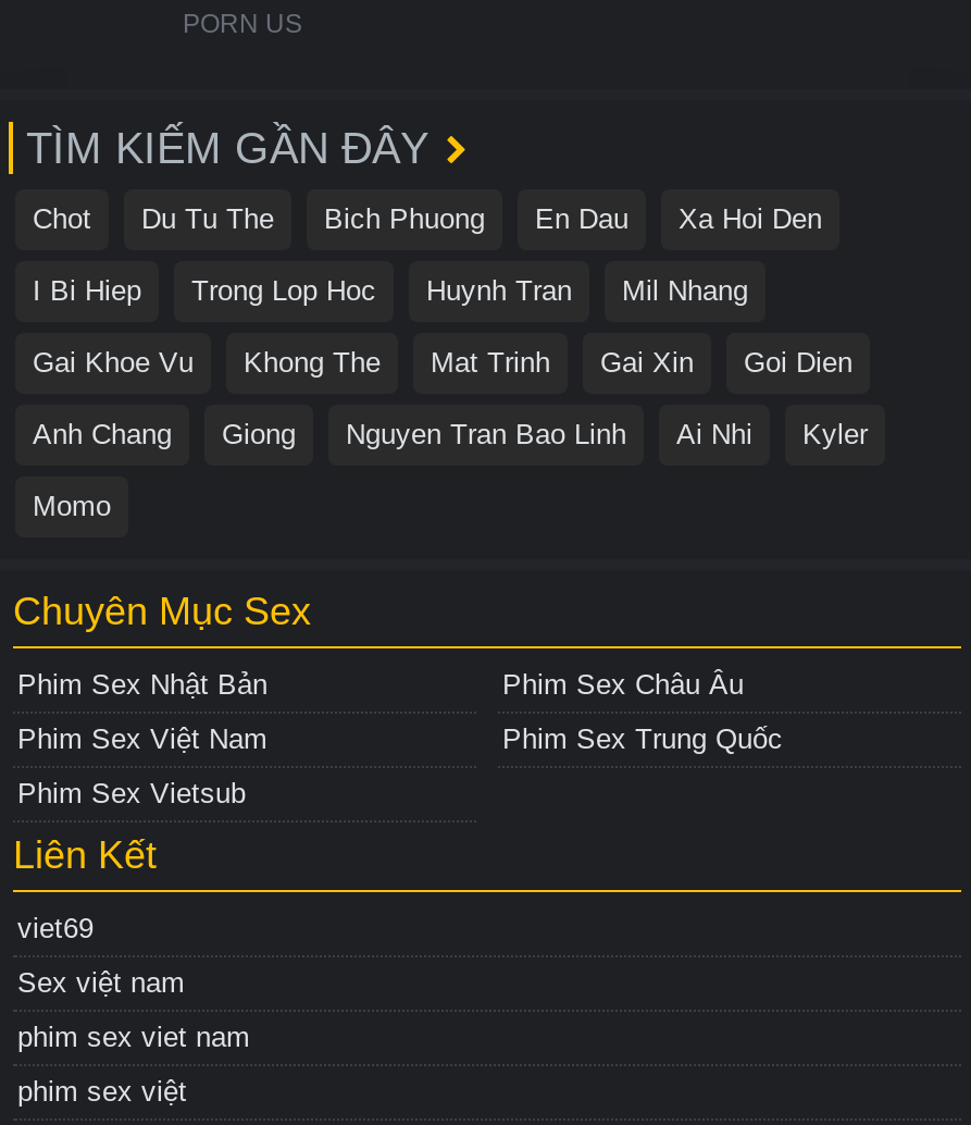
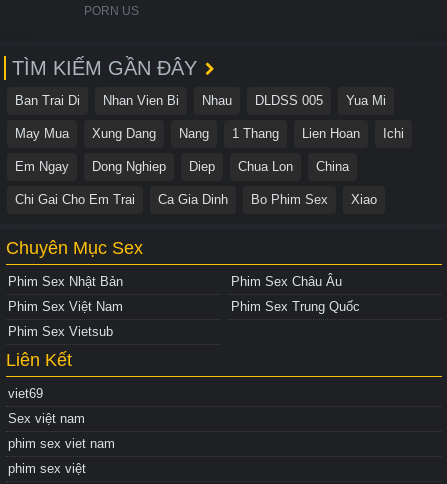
- Chot
- Du Tu The
- Bich Phuong
- En Dau
- Xa Hoi Den
- I Bi Hiep
- Trong Lop Hoc
- Huynh Tran
- Mil Nhang
- Gai Khoe Vu
- Khong The
- Mat Trinh
- Gai Xin
- Goi Dien
- Anh Chang
- Giong
- Nguyen Tran Bao Linh
- Ai Nhi
- Kyler
- Momo
+ Ban Trai Di
+ Nhan Vien Bi
+ Nhau
+ DLDSS 005
+ Yua Mi
+ May Mua
+ Xung Dang
+ Nang
+ 1 Thang
+ Lien Hoan
+ Ichi
+ Em Ngay
+ Dong Nghiep
+ Diep
+ Chua Lon
+ China
+ Chi Gai Cho Em Trai
+ Ca Gia Dinh
+ Bo Phim Sex
+ Xiao
